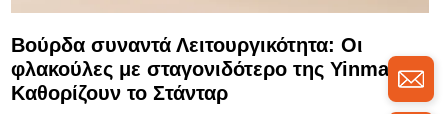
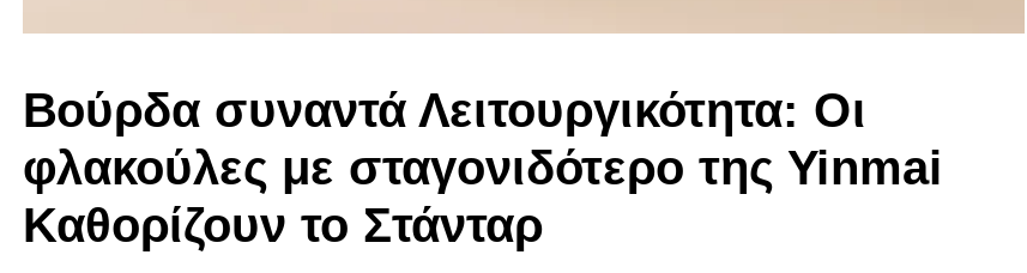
- [image]
